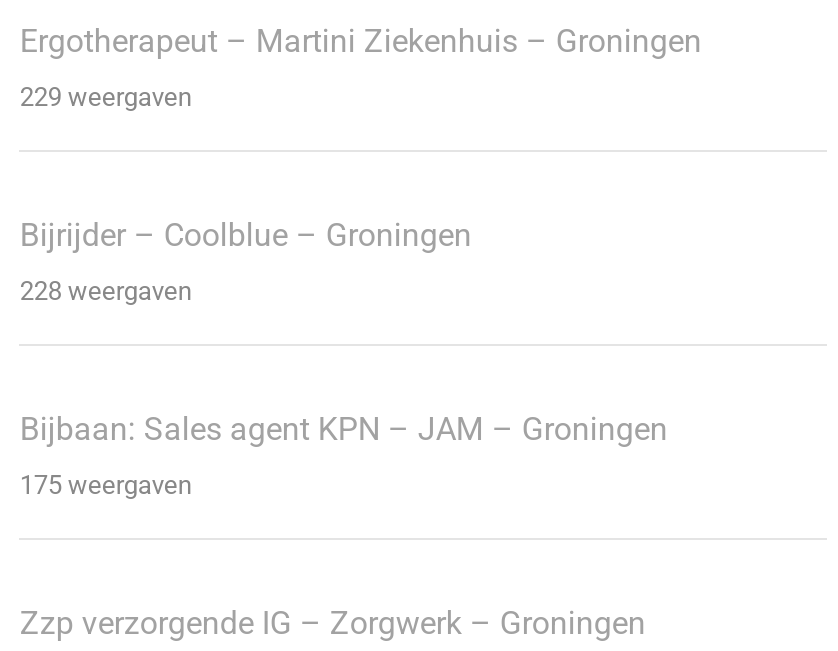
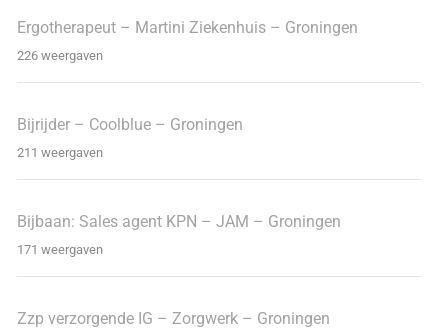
- 229 weergaven
+ 226 weergaven

- 228 weergaven
+ 211 weergaven

- 175 weergaven
+ 171 weergaven
